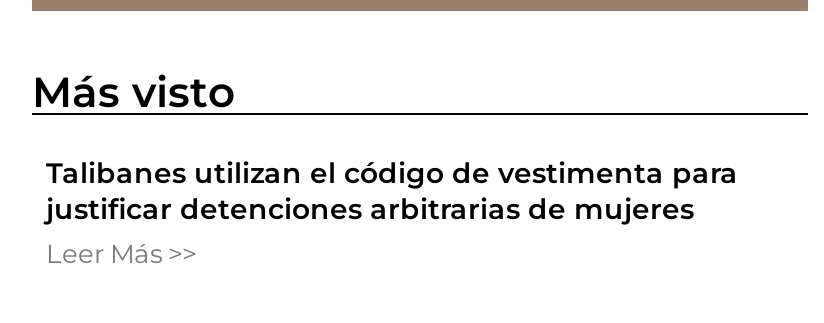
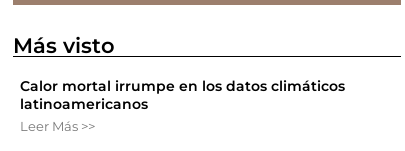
- Talibanes utilizan el código de vestimenta para
- justificar detenciones arbitrarias de mujeres
+ Calor mortal irrumpe en los datos climáticos
+ latinoamericanos
